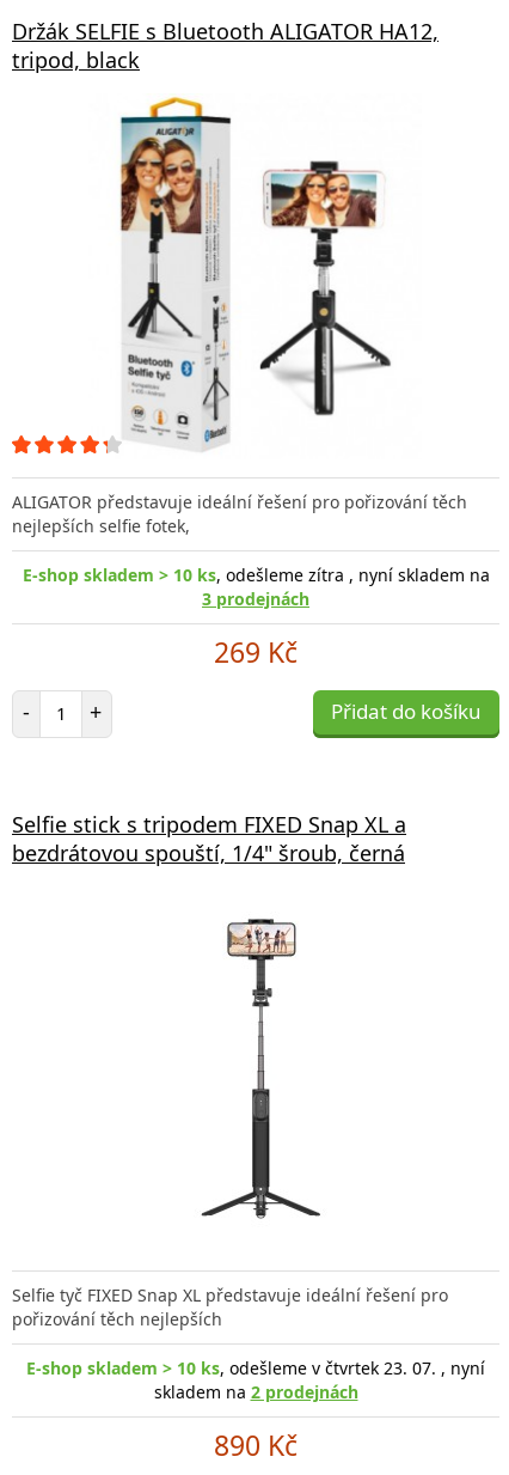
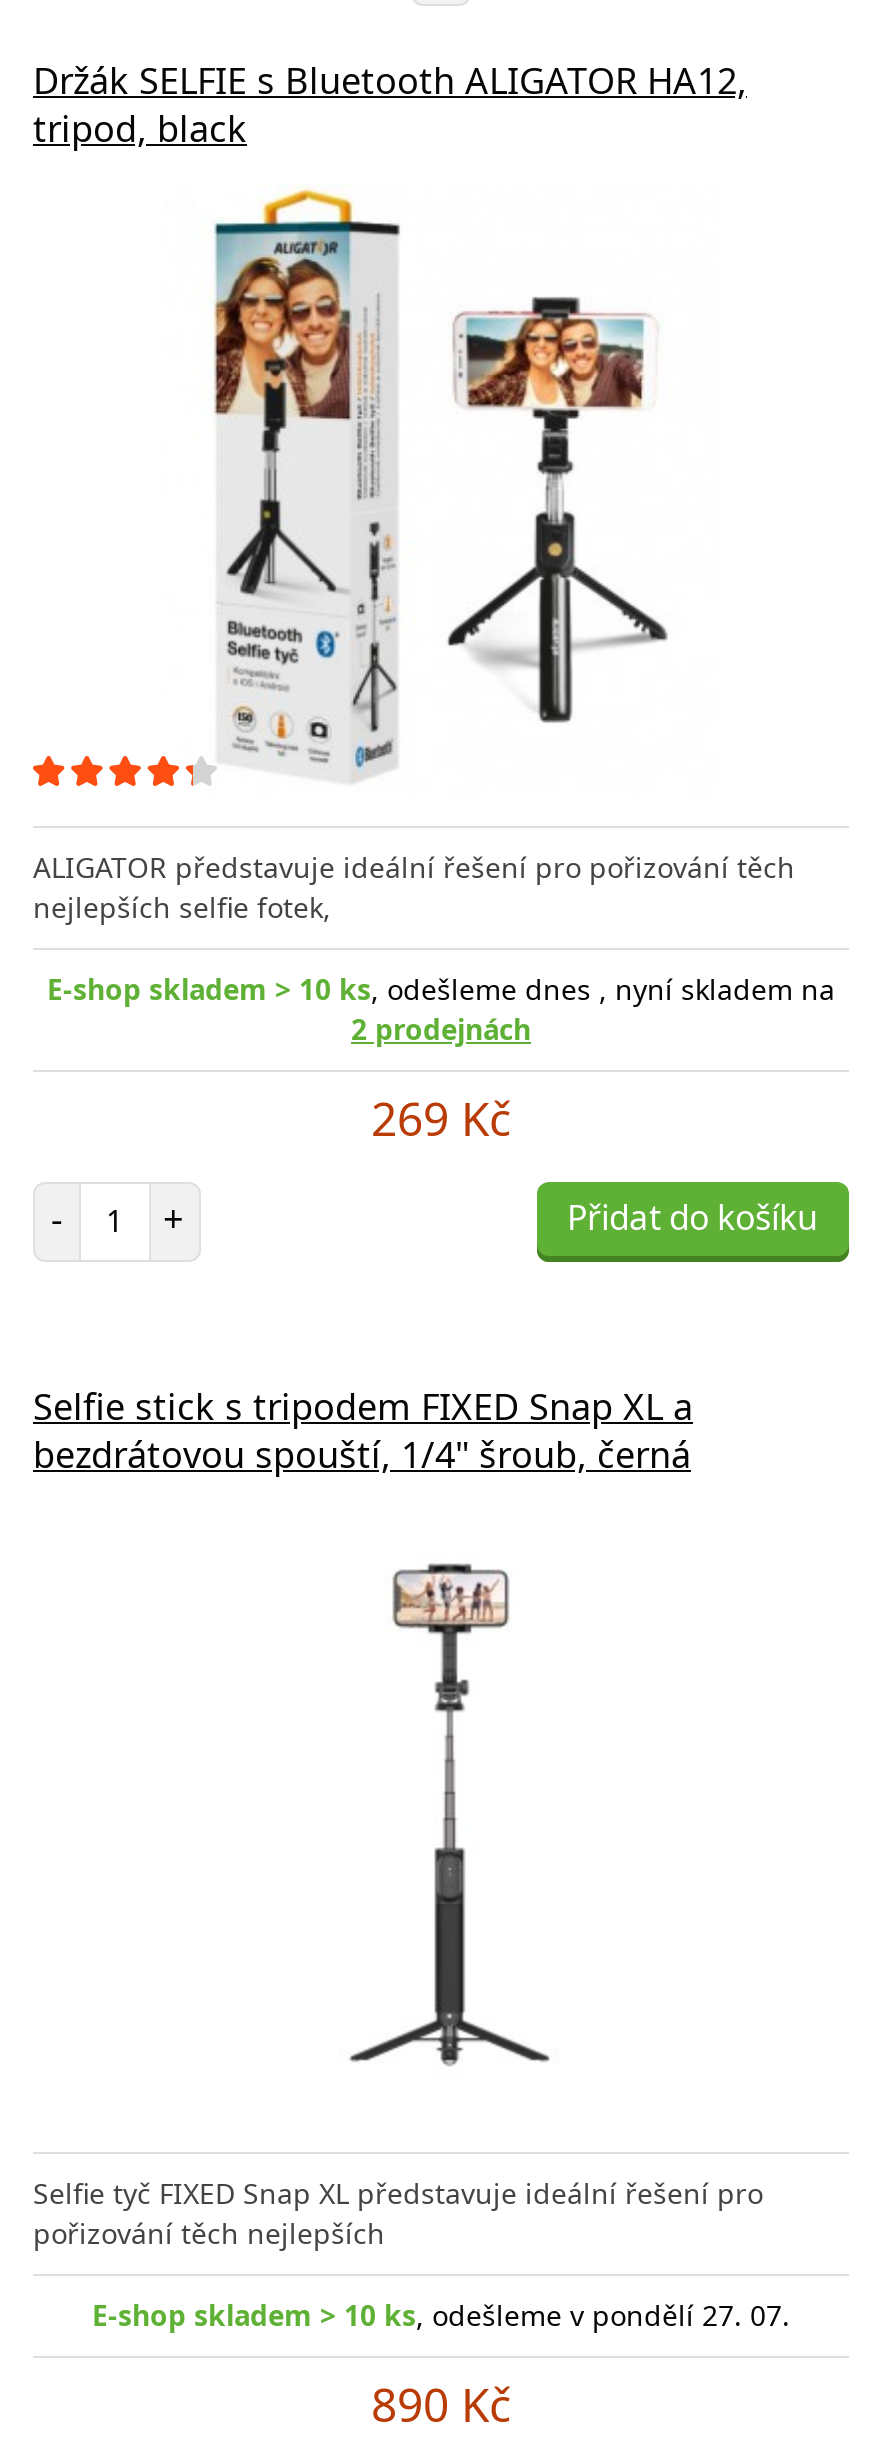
- E-shop skladem > 10 ks, odešleme zítra , nyní skladem na
+ E-shop skladem > 10 ks, odešleme dnes , nyní skladem na

- 3 prodejnách
+ 2 prodejnách

- E-shop skladem > 10 ks, odešleme v čtvrtek 23. 07. , nyní
- skladem na 2 prodejnách
+ E-shop skladem > 10 ks, odešleme v pondělí 27. 07.
